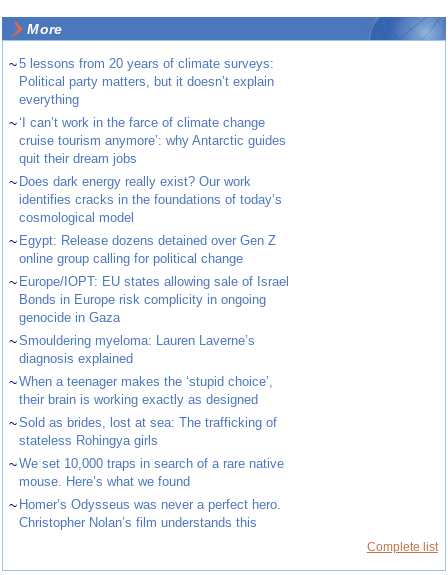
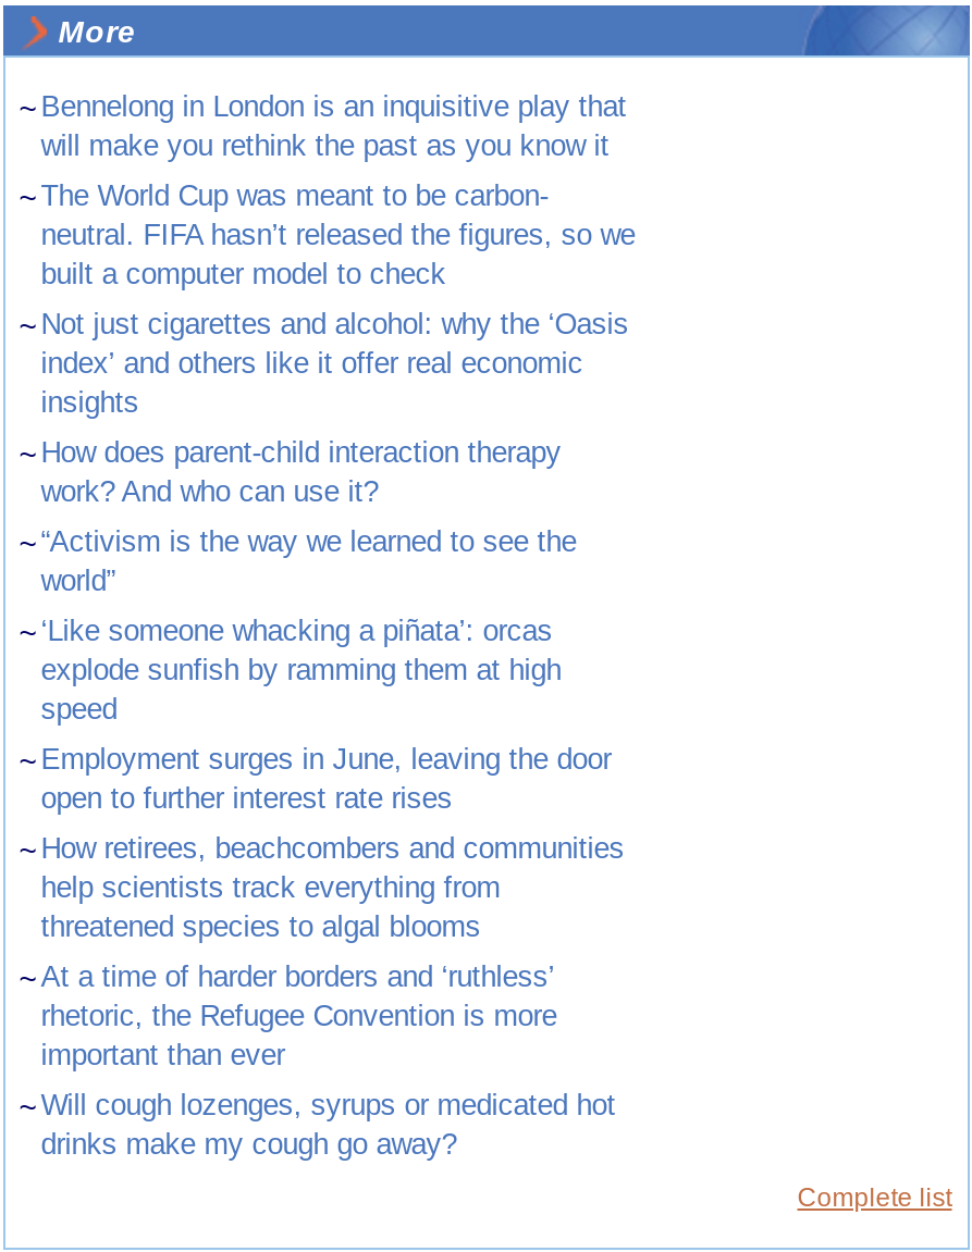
- ~ 5 lessons from 20 years of climate surveys:
- Political party matters, but it doesn’t explain
- everything
+ ~ Bennelong in London is an inquisitive play that
+ will make you rethink the past as you know it

- ~ ‘I can’t work in the farce of climate change
- cruise tourism anymore’: why Antarctic guides
- quit their dream jobs
+ ~ The World Cup was meant to be carbon-
+ neutral. FIFA hasn’t released the figures, so we
+ built a computer model to check

- ~ Does dark energy really exist? Our work
- identifies cracks in the foundations of today’s
- cosmological model
+ ~ Not just cigarettes and alcohol: why the ‘Oasis
+ index’ and others like it offer real economic
+ insights

- ~ Egypt: Release dozens detained over Gen Z
- online group calling for political change
+ ~ How does parent-child interaction therapy
+ work? And who can use it?

- ~ Europe/IOPT: EU states allowing sale of Israel
- Bonds in Europe risk complicity in ongoing
- genocide in Gaza
+ ~ “Activism is the way we learned to see the
+ world”

- ~ Smouldering myeloma: Lauren Laverne’s
- diagnosis explained
+ ~ ‘Like someone whacking a piñata’: orcas
+ explode sunfish by ramming them at high
+ speed

- ~ When a teenager makes the ‘stupid choice’,
- their brain is working exactly as designed
+ ~ Employment surges in June, leaving the door
+ open to further interest rate rises

- ~ Sold as brides, lost at sea: The trafficking of
- stateless Rohingya girls
+ ~ How retirees, beachcombers and communities
+ help scientists track everything from
+ threatened species to algal blooms

- ~ We set 10,000 traps in search of a rare native
- mouse. Here’s what we found
+ ~ At a time of harder borders and ‘ruthless’
+ rhetoric, the Refugee Convention is more
+ important than ever

- ~ Homer’s Odysseus was never a perfect hero.
- Christopher Nolan’s film understands this
+ ~ Will cough lozenges, syrups or medicated hot
+ drinks make my cough go away?
